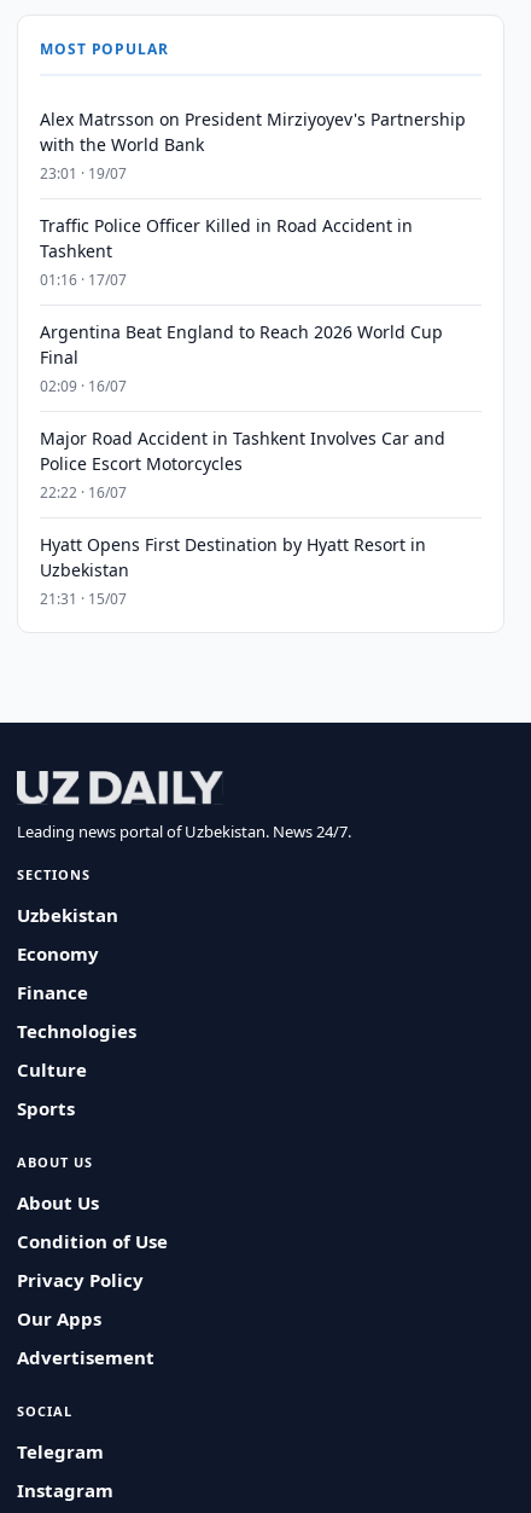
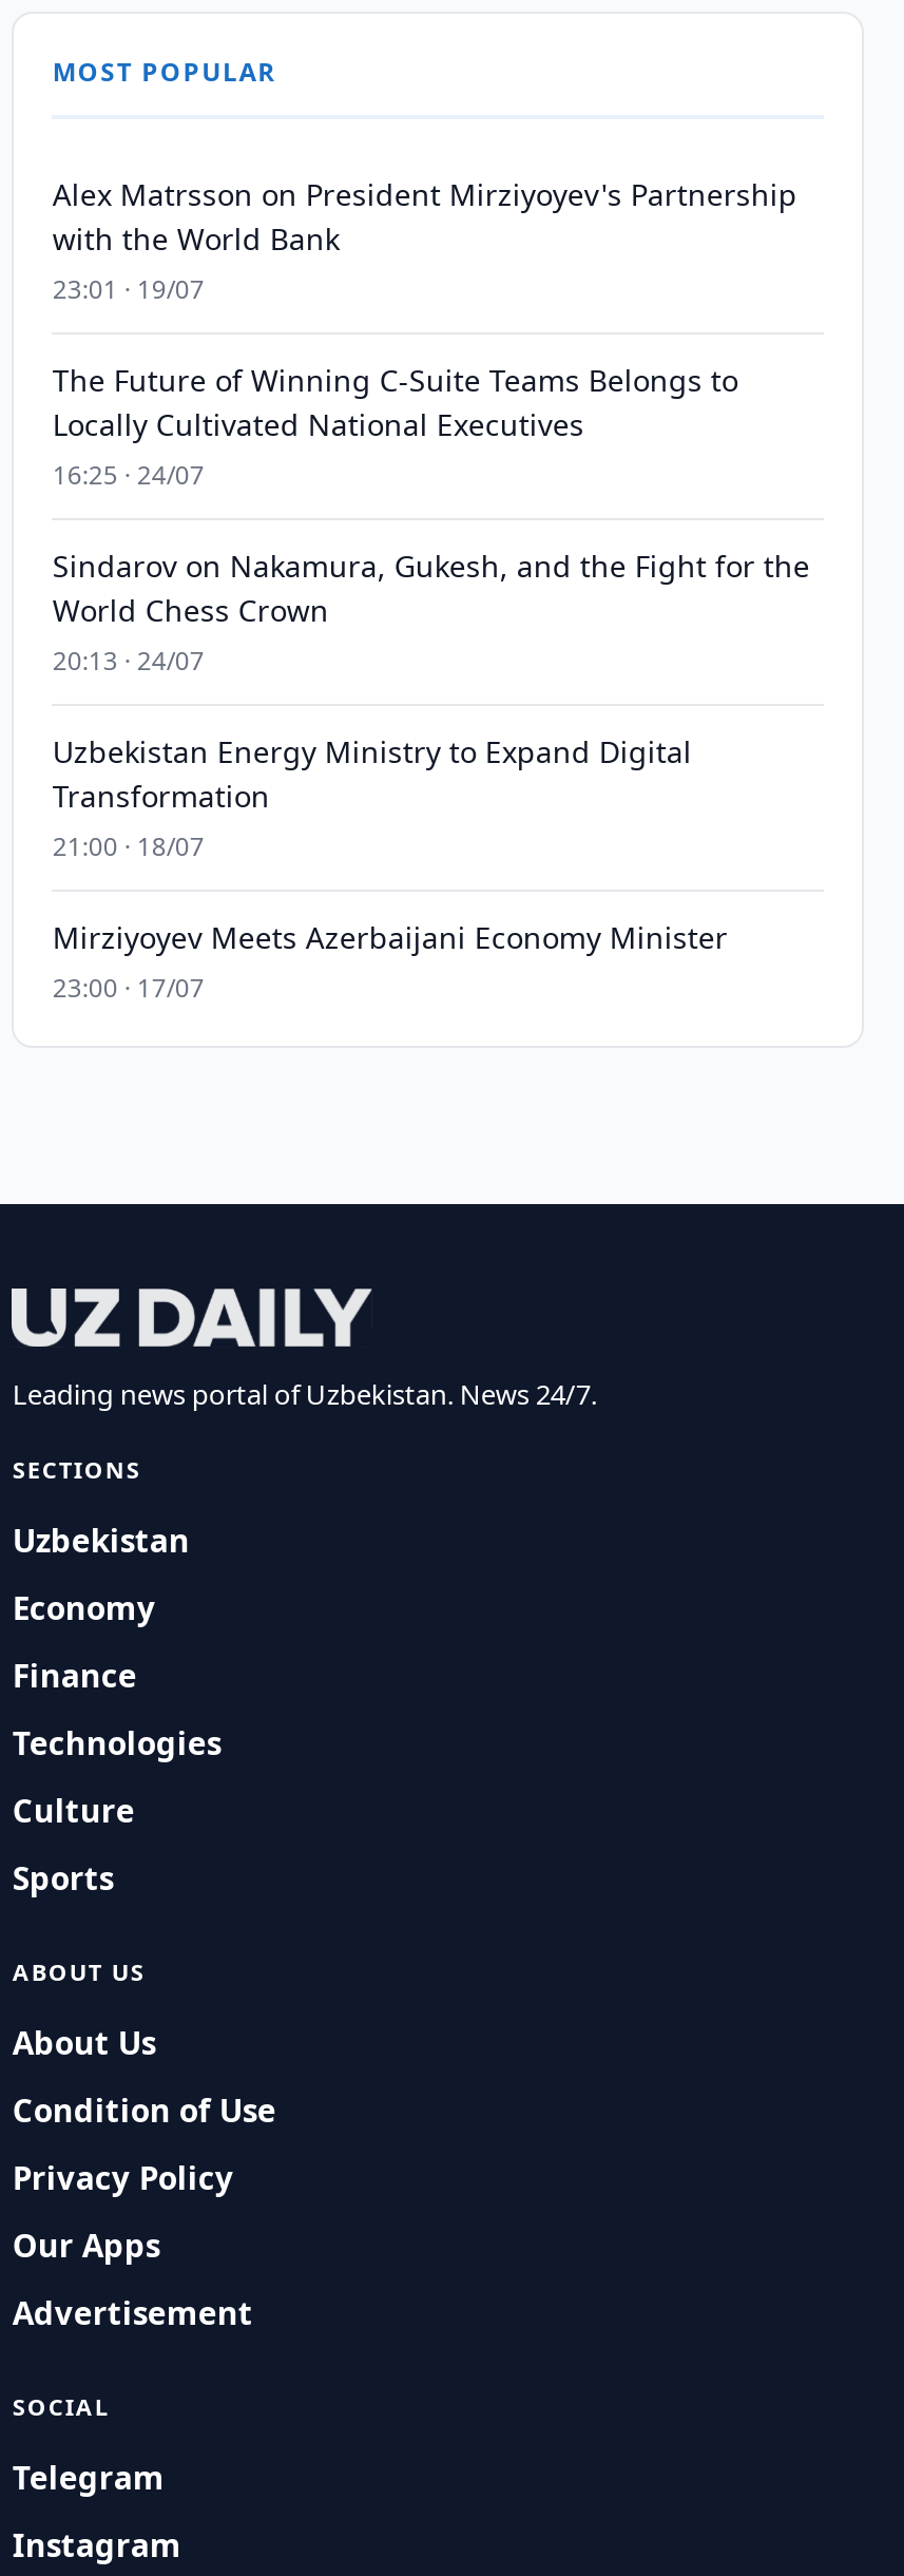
- Traffic Police Officer Killed in Road Accident in
- Tashkent
- 01:16 · 17/07
+ The Future of Winning C-Suite Teams Belongs to
+ Locally Cultivated National Executives
+ 16:25 · 24/07

- Argentina Beat England to Reach 2026 World Cup
- Final
- 02:09 · 16/07
+ Sindarov on Nakamura, Gukesh, and the Fight for the
+ World Chess Crown
+ 20:13 · 24/07

- Major Road Accident in Tashkent Involves Car and
- Police Escort Motorcycles
- 22:22 · 16/07
+ Uzbekistan Energy Ministry to Expand Digital
+ Transformation
+ 21:00 · 18/07

- Hyatt Opens First Destination by Hyatt Resort in
- Uzbekistan
- 21:31 · 15/07
+ Mirziyoyev Meets Azerbaijani Economy Minister
+ 23:00 · 17/07
